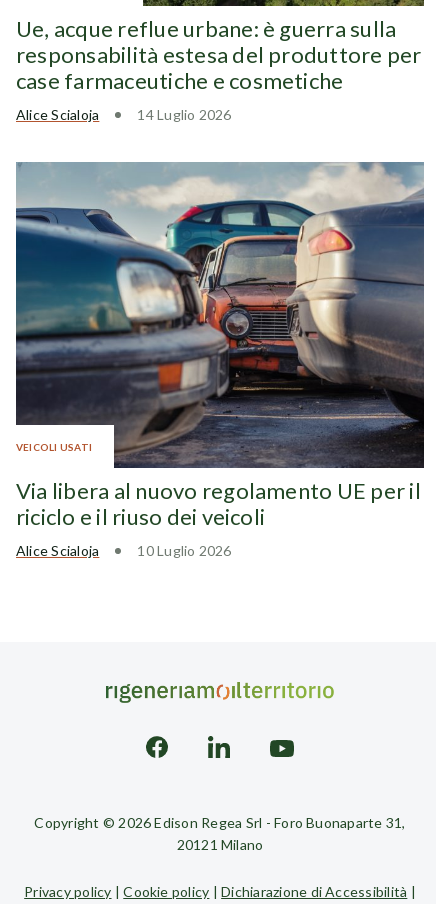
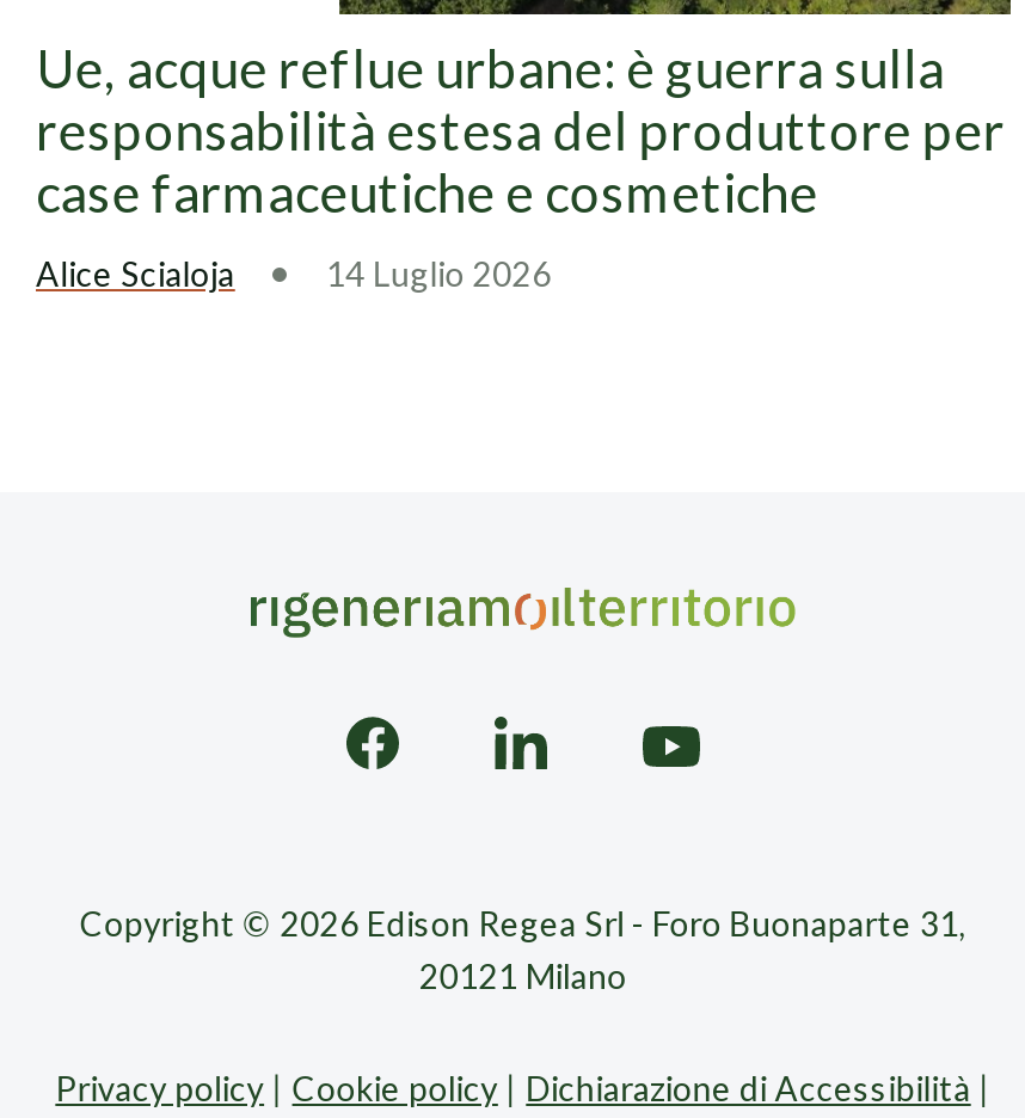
- [image]
- VEICOLI USATI
- Via libera al nuovo regolamento UE per il
- riciclo e il riuso dei veicoli
- Alice Scialoja
- 10 Luglio 2026
